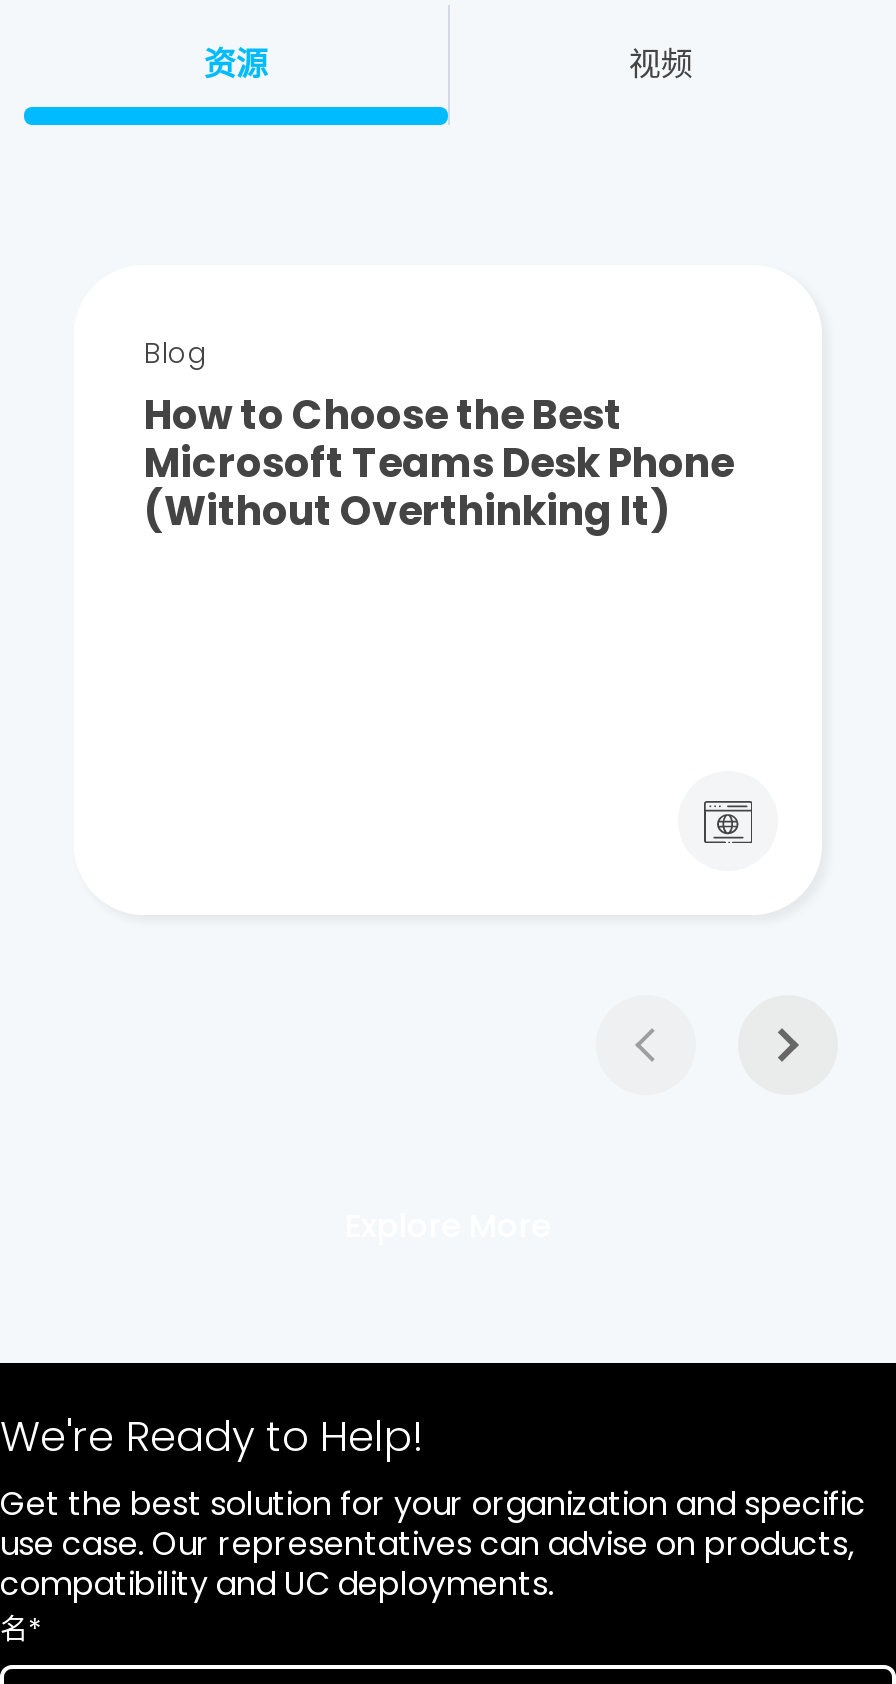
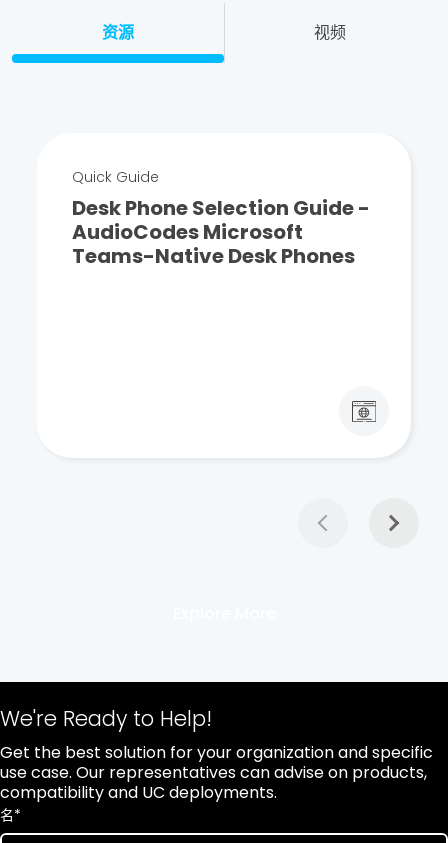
- Blog
- How to Choose the Best
- Microsoft Teams Desk Phone
- (Without Overthinking It)
+ Quick Guide
+ Desk Phone Selection Guide -
+ AudioCodes Microsoft
+ Teams-Native Desk Phones
